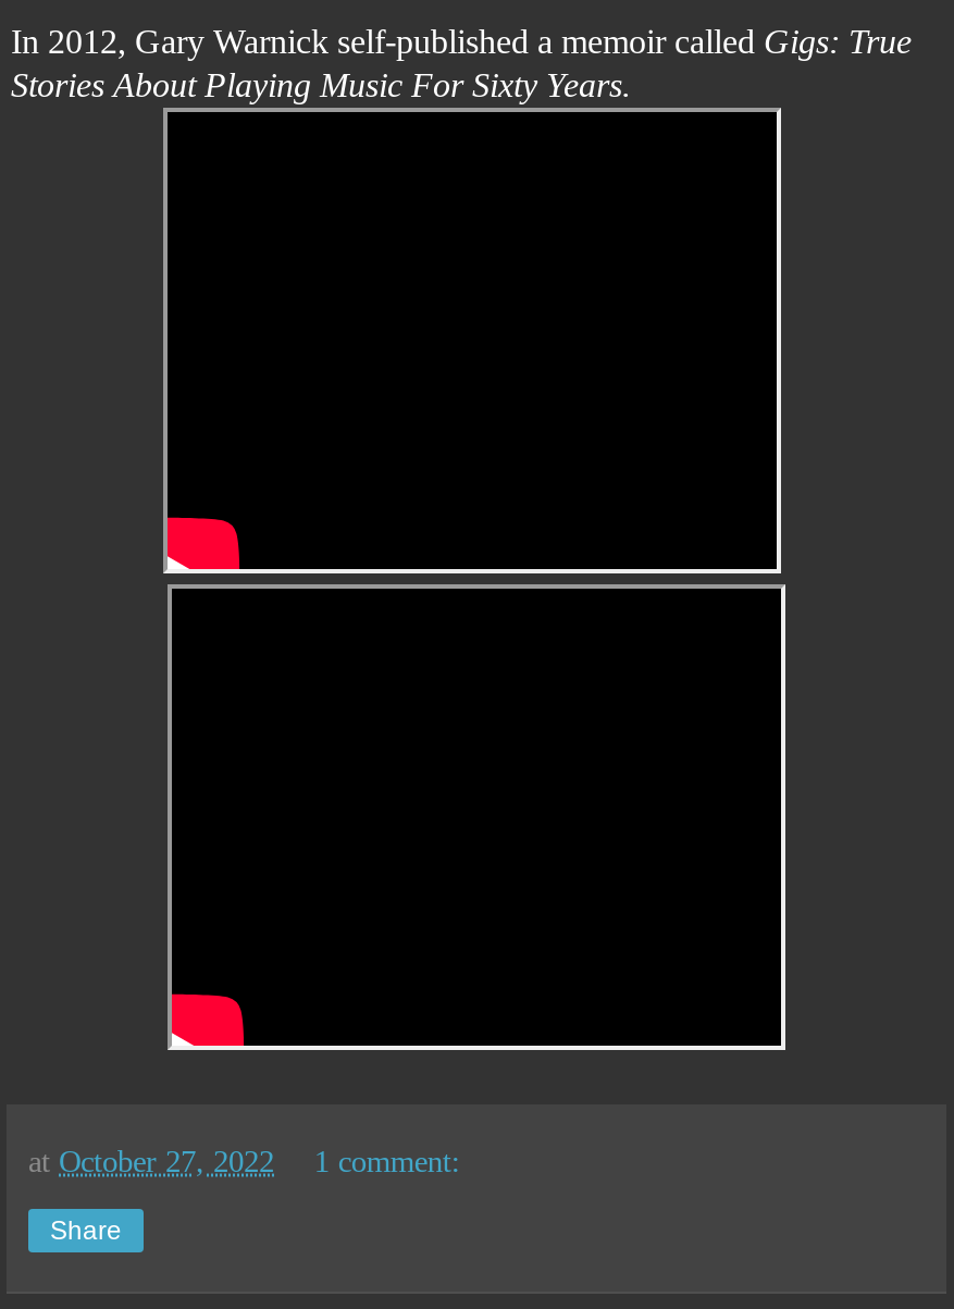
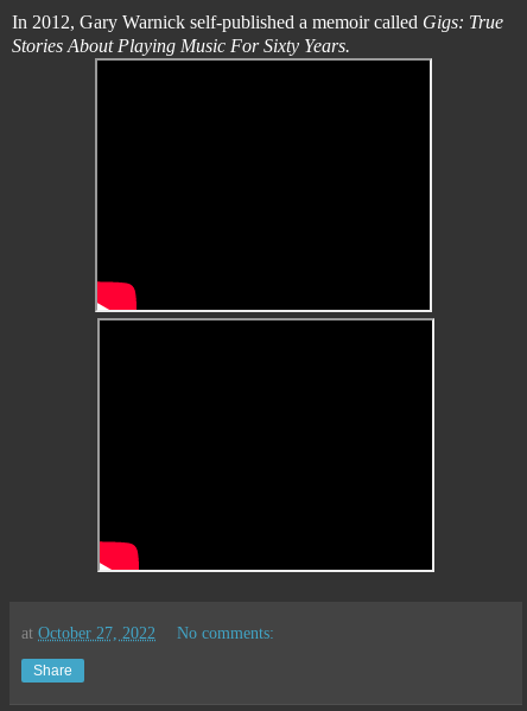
- 1 comment:
+ No comments:
